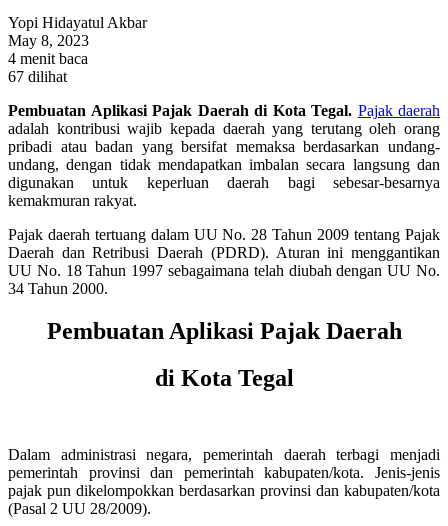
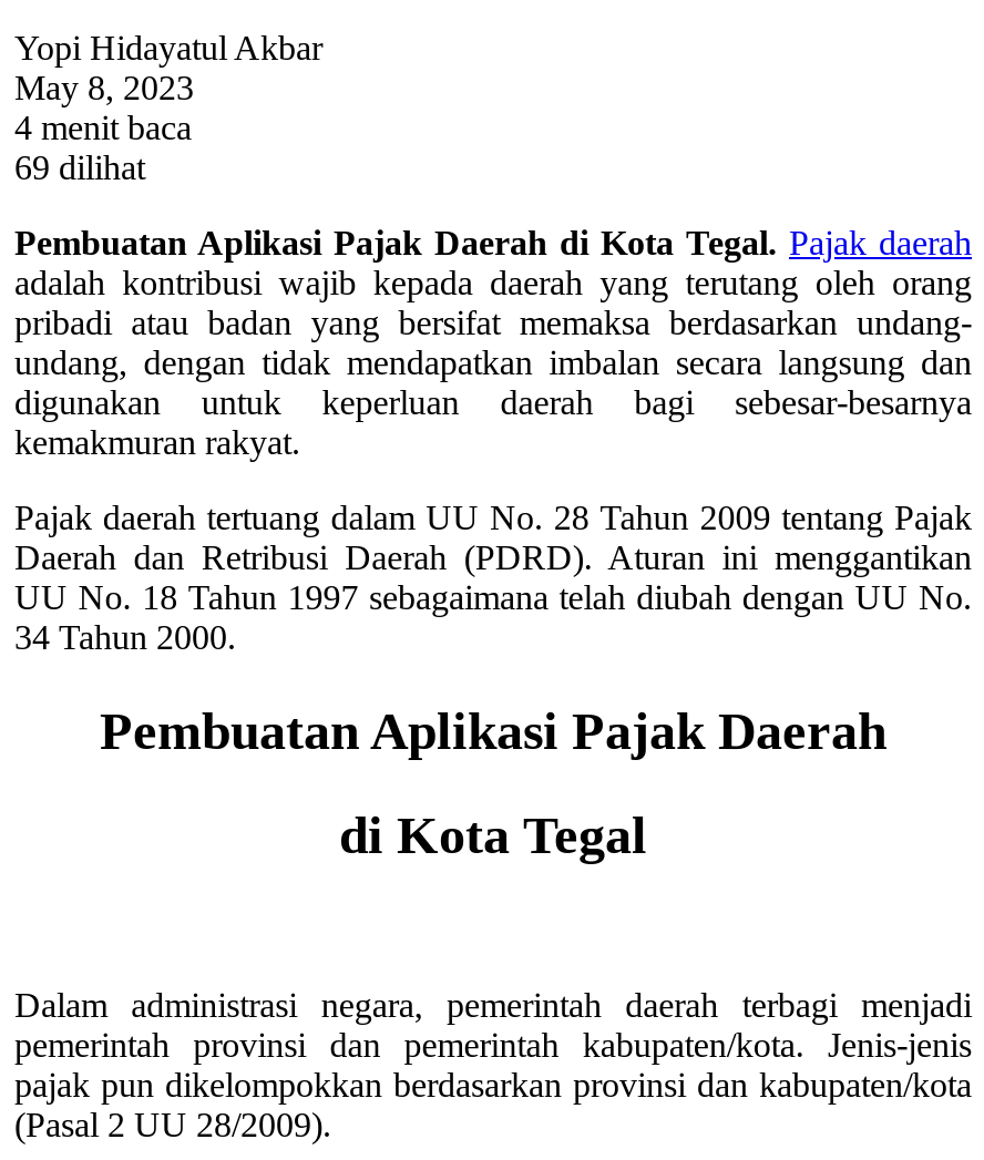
- 67 dilihat
+ 69 dilihat
